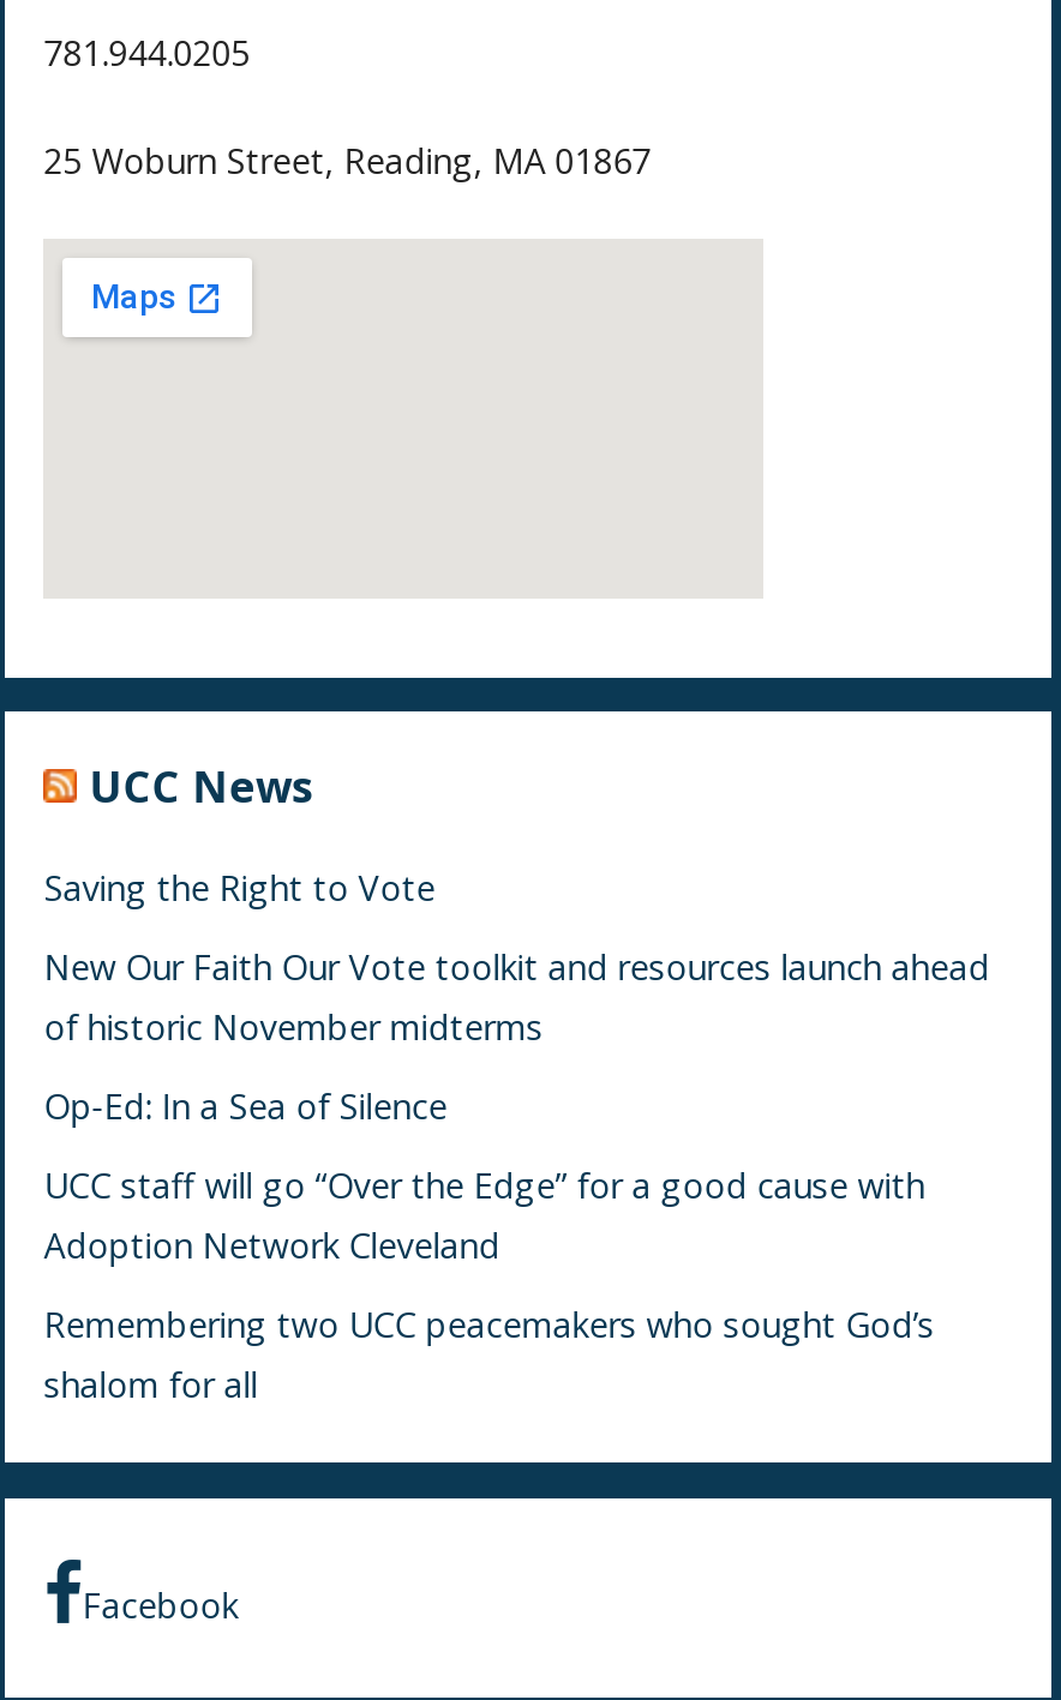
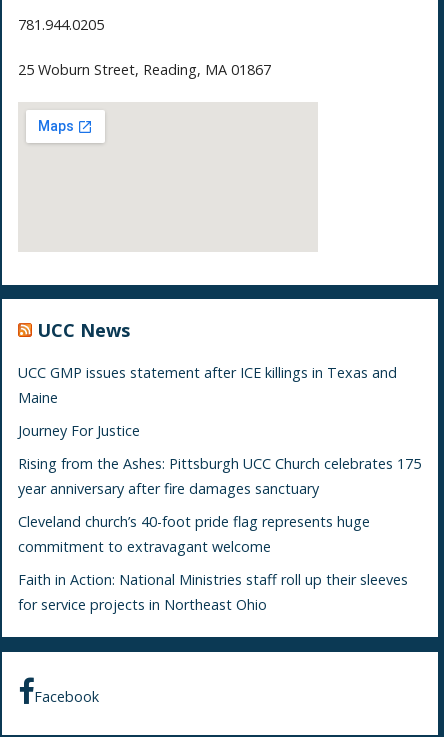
- Saving the Right to Vote
+ UCC GMP issues statement after ICE killings in Texas and
+ Maine

- New Our Faith Our Vote toolkit and resources launch ahead
- of historic November midterms
+ Journey For Justice

- Op-Ed: In a Sea of Silence
+ Rising from the Ashes: Pittsburgh UCC Church celebrates 175
+ year anniversary after fire damages sanctuary

- UCC staff will go “Over the Edge” for a good cause with
- Adoption Network Cleveland
+ Cleveland church’s 40-foot pride flag represents huge
+ commitment to extravagant welcome

- Remembering two UCC peacemakers who sought God’s
- shalom for all
+ Faith in Action: National Ministries staff roll up their sleeves
+ for service projects in Northeast Ohio
